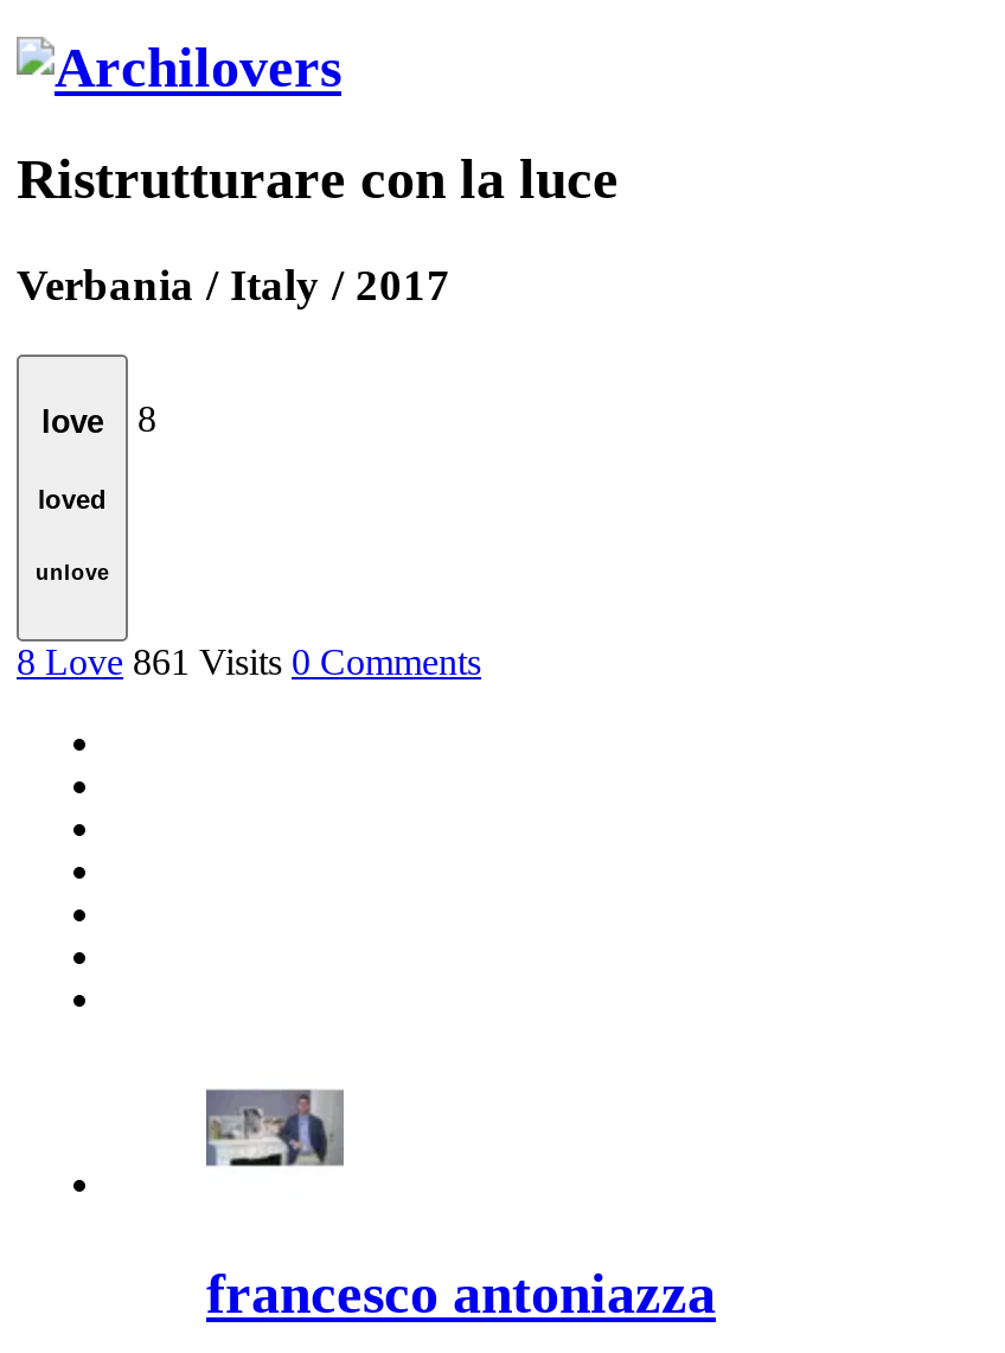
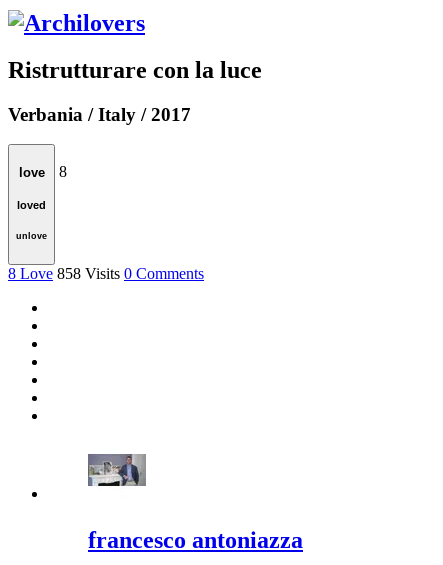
- 8 Love 861 Visits 0 Comments
+ 8 Love 858 Visits 0 Comments
